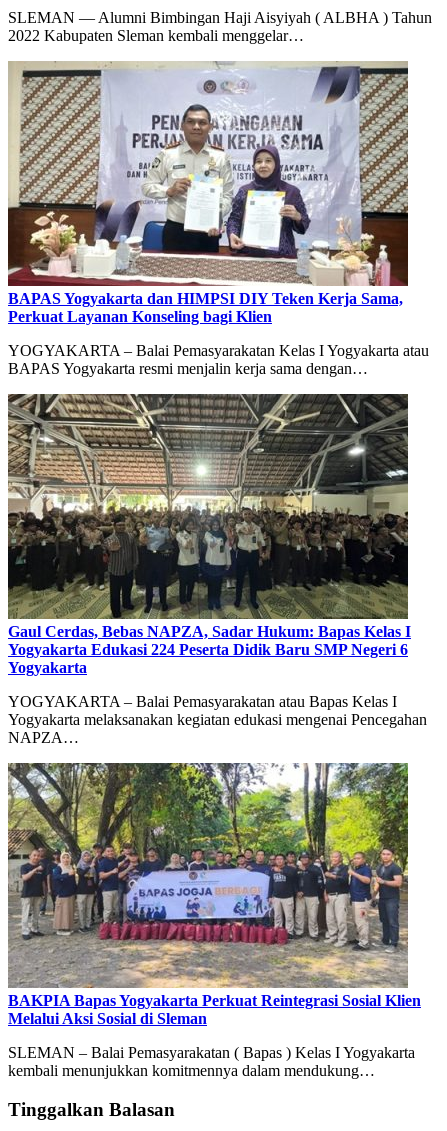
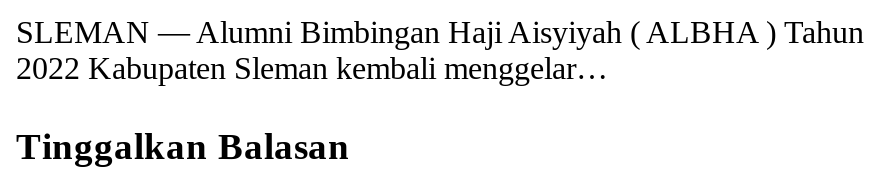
- [image]
- BAPAS Yogyakarta dan HIMPSI DIY Teken Kerja Sama,
- Perkuat Layanan Konseling bagi Klien
- YOGYAKARTA – Balai Pemasyarakatan Kelas I Yogyakarta atau
- BAPAS Yogyakarta resmi menjalin kerja sama dengan…

- [image]
- Gaul Cerdas, Bebas NAPZA, Sadar Hukum: Bapas Kelas I
- Yogyakarta Edukasi 224 Peserta Didik Baru SMP Negeri 6
- Yogyakarta
- YOGYAKARTA – Balai Pemasyarakatan atau Bapas Kelas I
- Yogyakarta melaksanakan kegiatan edukasi mengenai Pencegahan
- NAPZA…

- [image]
- BAKPIA Bapas Yogyakarta Perkuat Reintegrasi Sosial Klien
- Melalui Aksi Sosial di Sleman
- SLEMAN – Balai Pemasyarakatan ( Bapas ) Kelas I Yogyakarta
- kembali menunjukkan komitmennya dalam mendukung…
